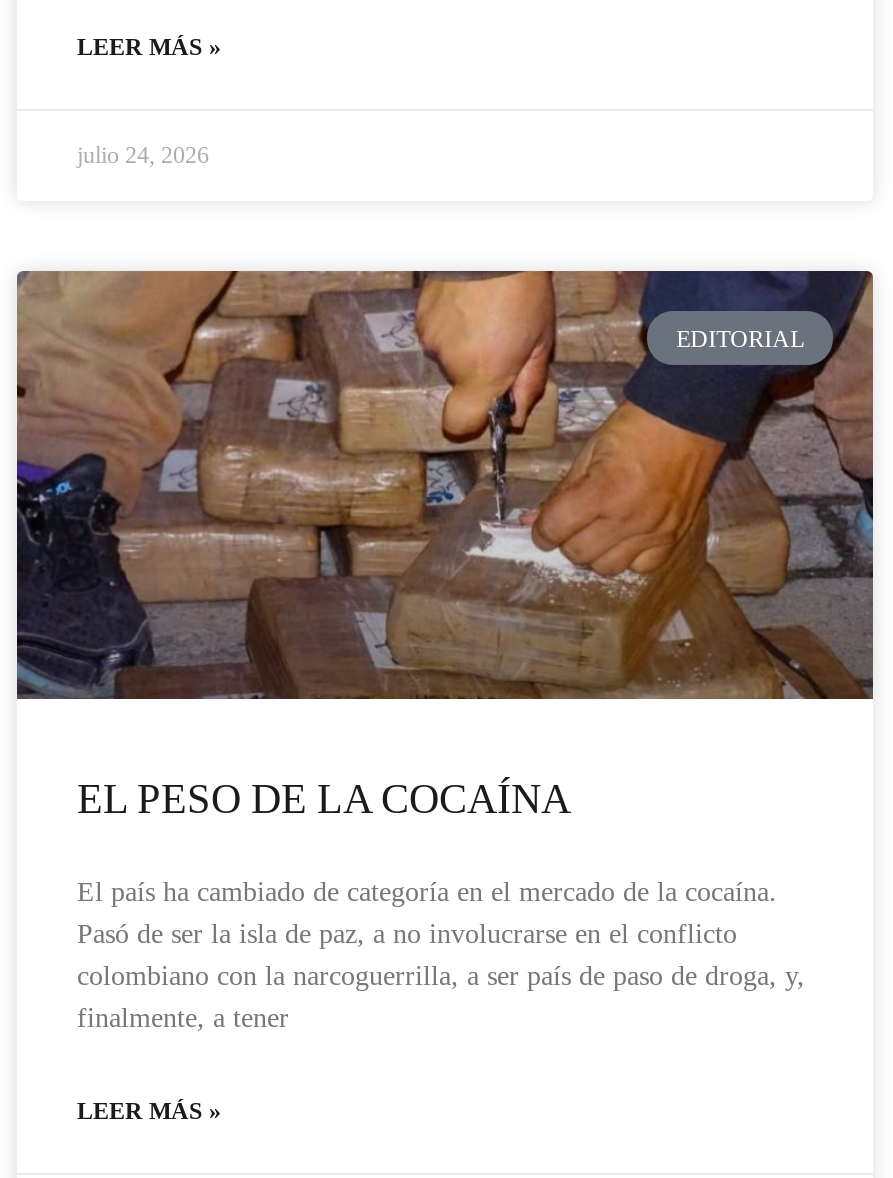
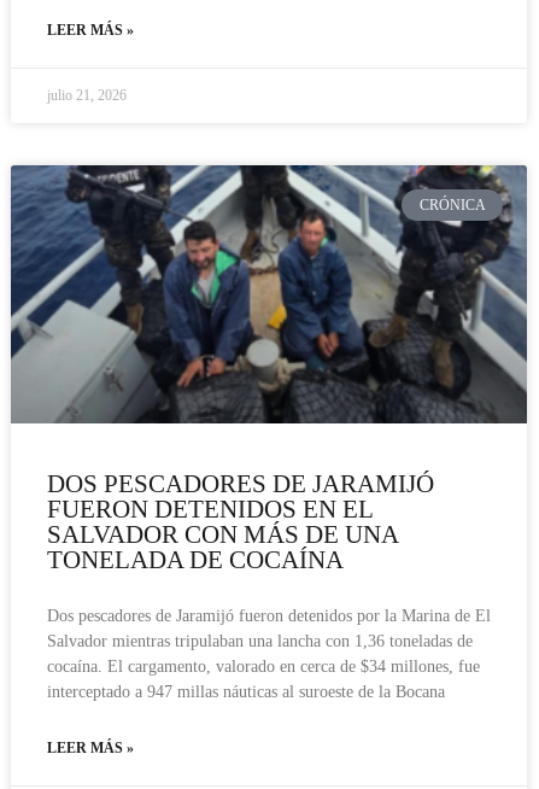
- julio 24, 2026
+ julio 21, 2026

- [image]
- EDITORIAL
+ [image]
+ CRÓNICA

- EL PESO DE LA COCAÍNA
+ DOS PESCADORES DE JARAMIJÓ
+ FUERON DETENIDOS EN EL
+ SALVADOR CON MÁS DE UNA
+ TONELADA DE COCAÍNA

- El país ha cambiado de categoría en el mercado de la cocaína.
- Pasó de ser la isla de paz, a no involucrarse en el conflicto
- colombiano con la narcoguerrilla, a ser país de paso de droga, y,
- finalmente, a tener
+ Dos pescadores de Jaramijó fueron detenidos por la Marina de El
+ Salvador mientras tripulaban una lancha con 1,36 toneladas de
+ cocaína. El cargamento, valorado en cerca de $34 millones, fue
+ interceptado a 947 millas náuticas al suroeste de la Bocana
